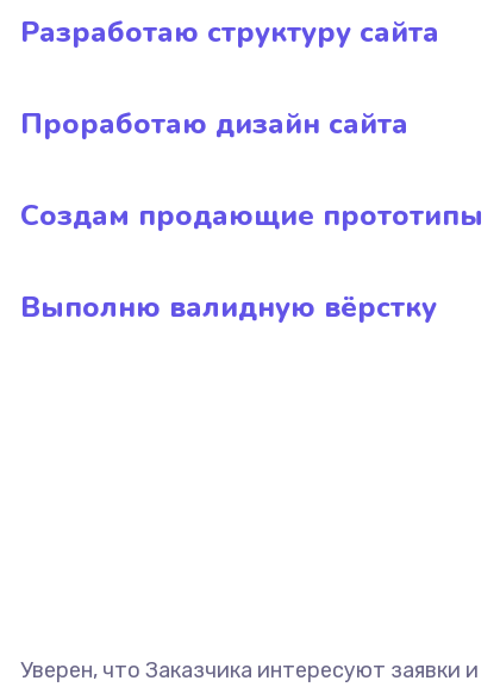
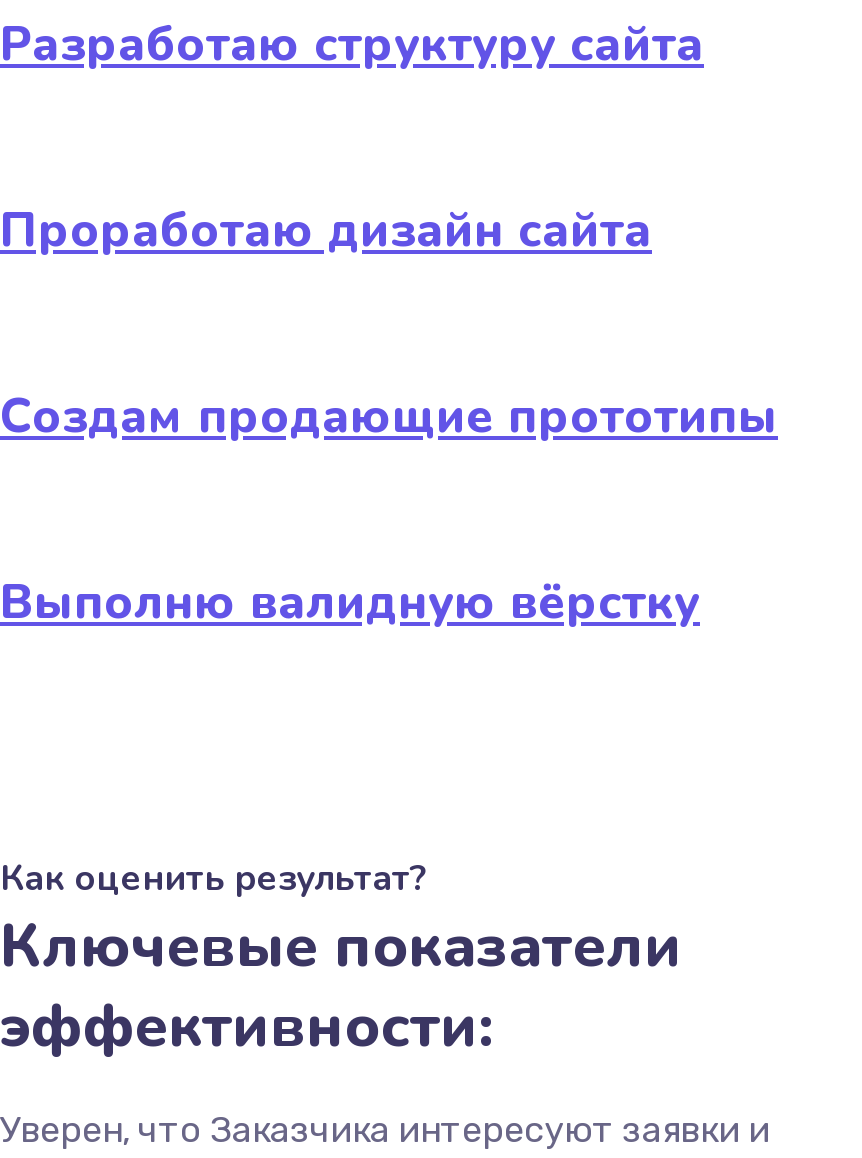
moved down: Создам продающие прототипы

moved down: Выполню валидную вёрстку

+ Как оценить результат?
+ Ключевые показатели
+ эффективности:
